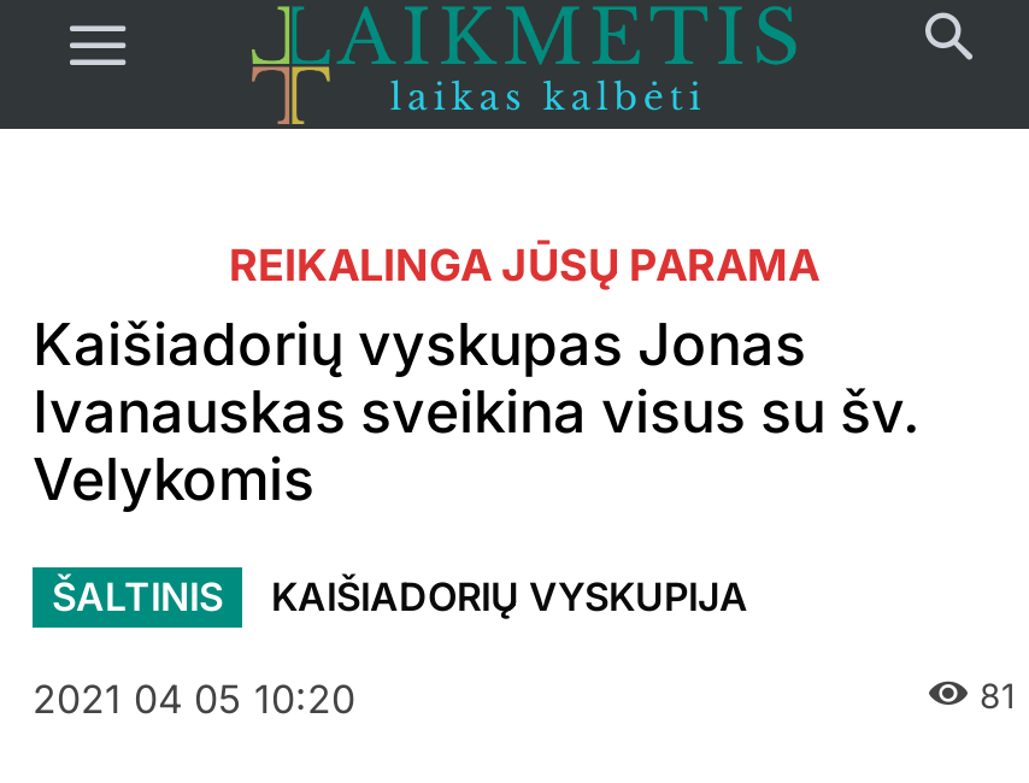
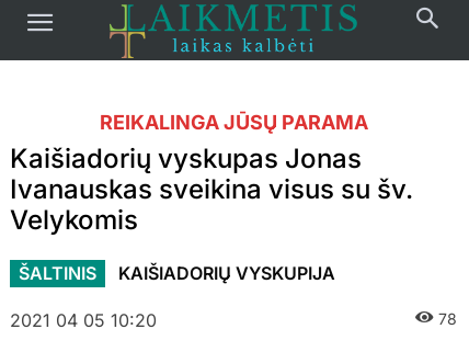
- 81
+ 78
